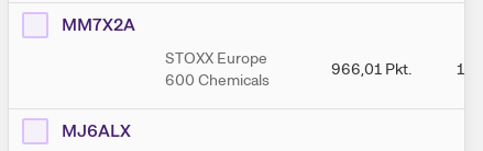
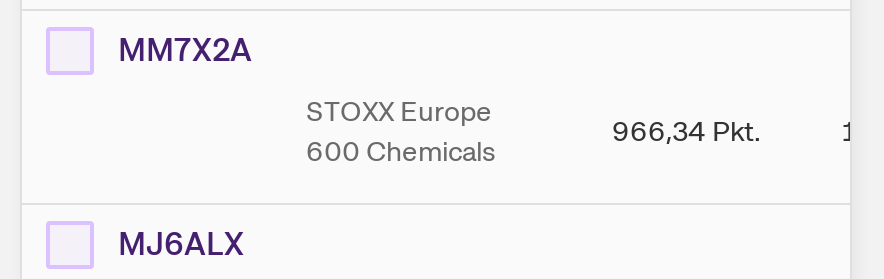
- 966,01 Pkt.
+ 966,34 Pkt.
